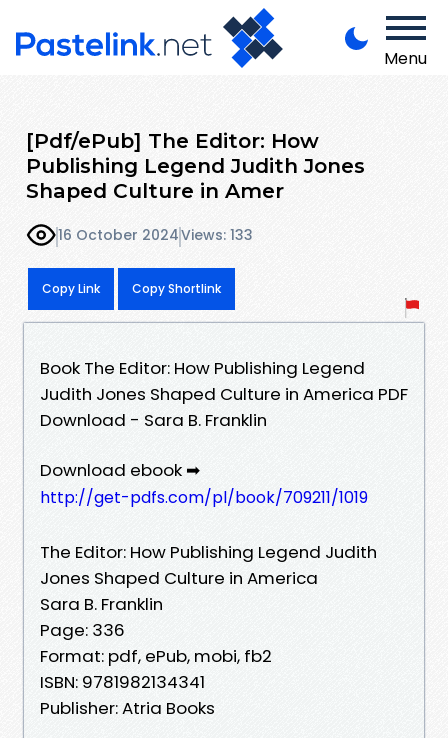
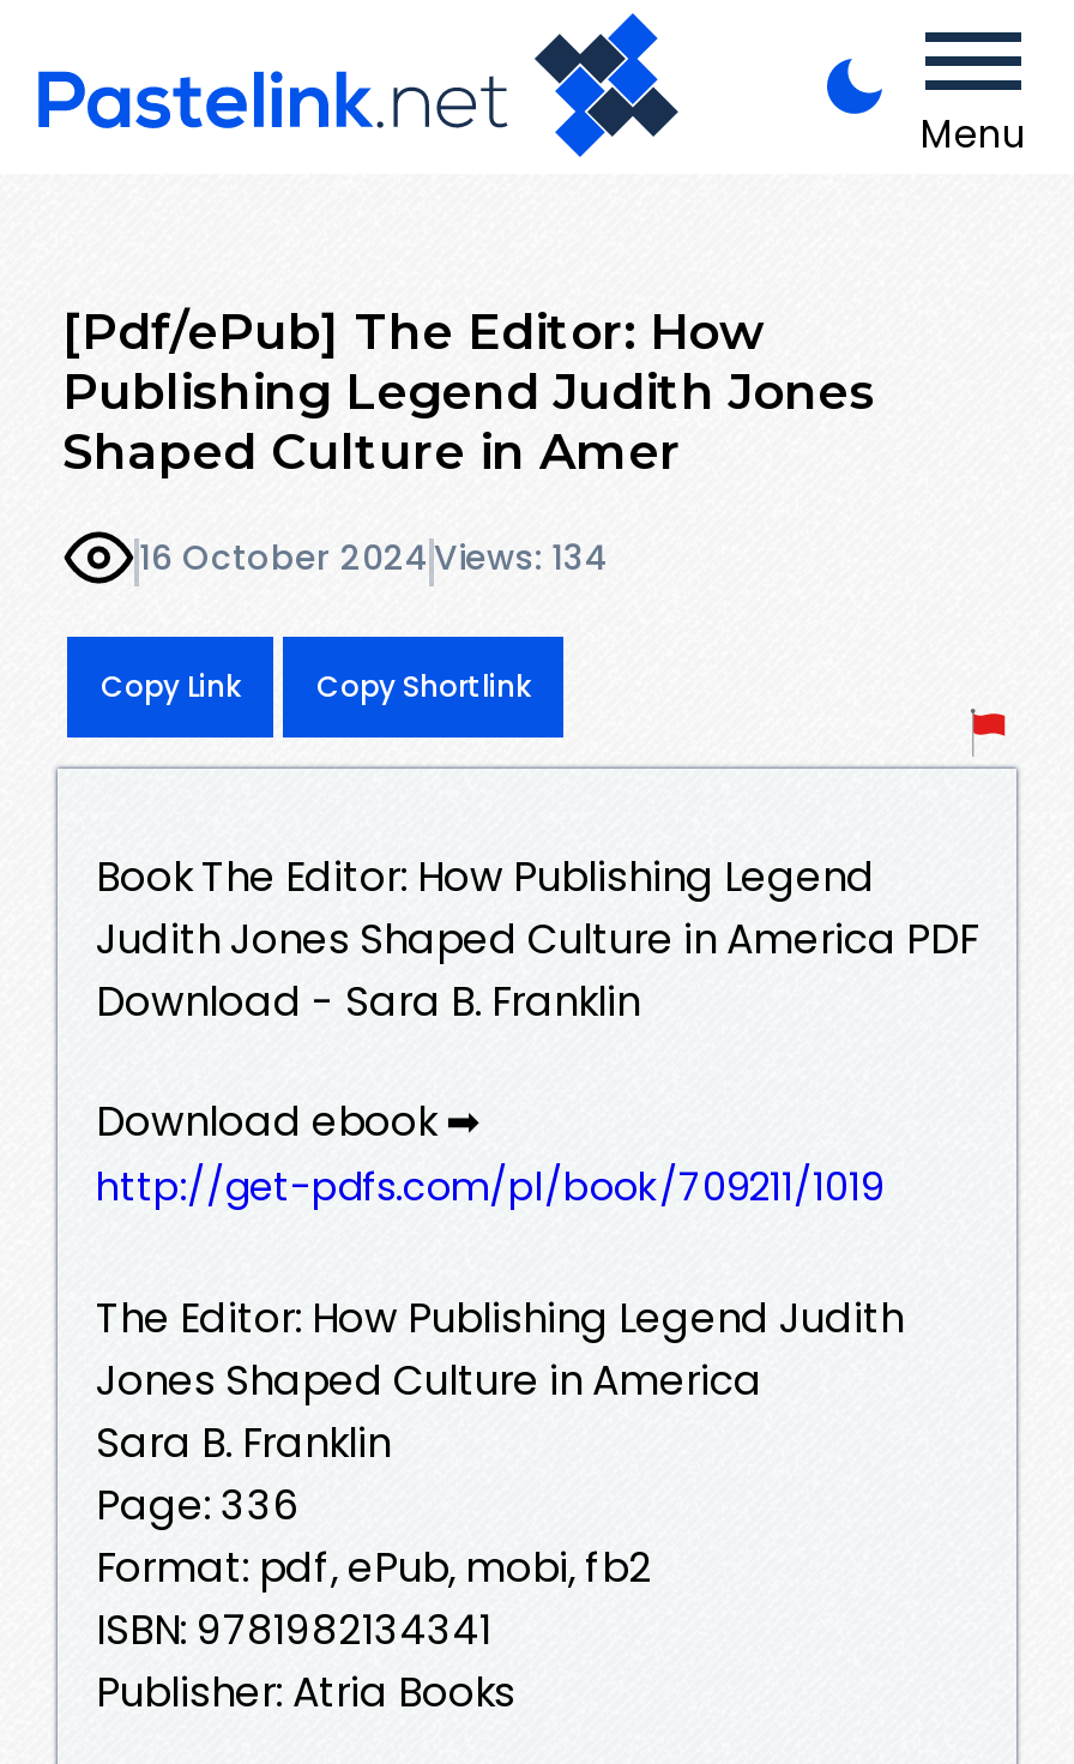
- 16 October 2024 Views: 133
+ 16 October 2024 Views: 134
